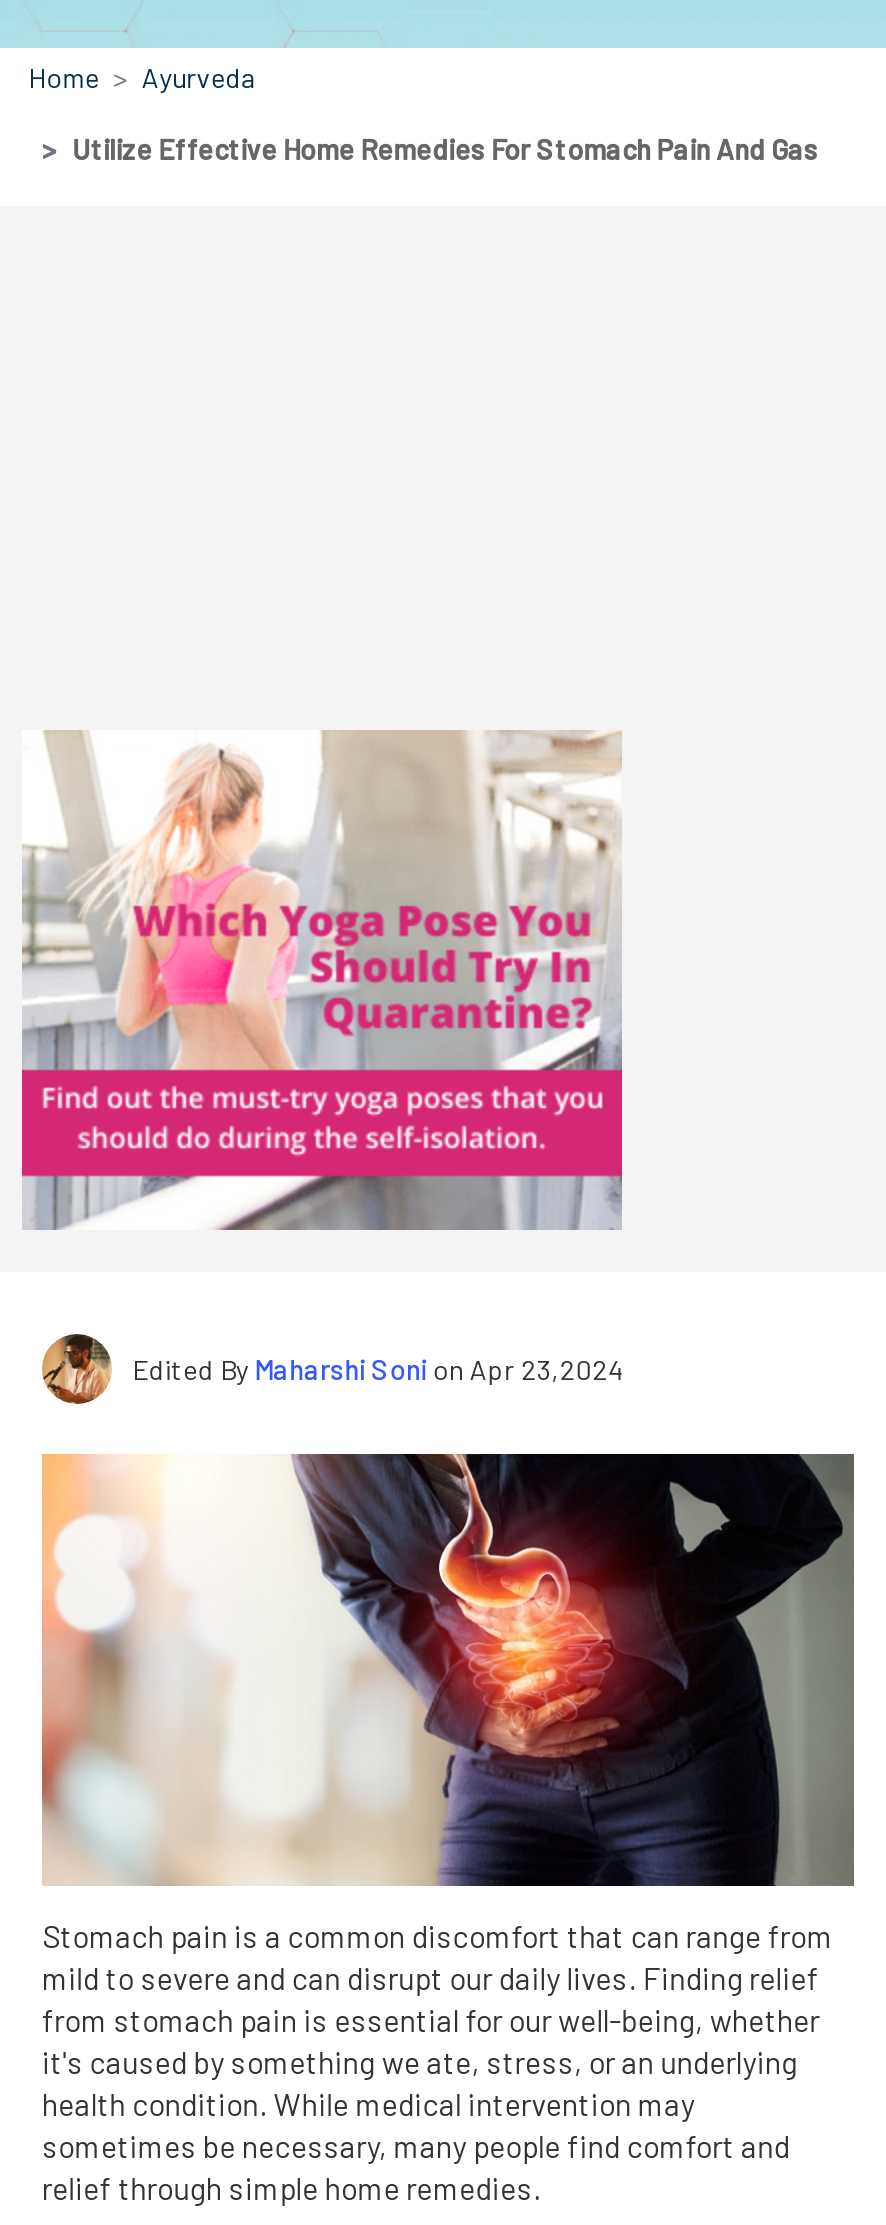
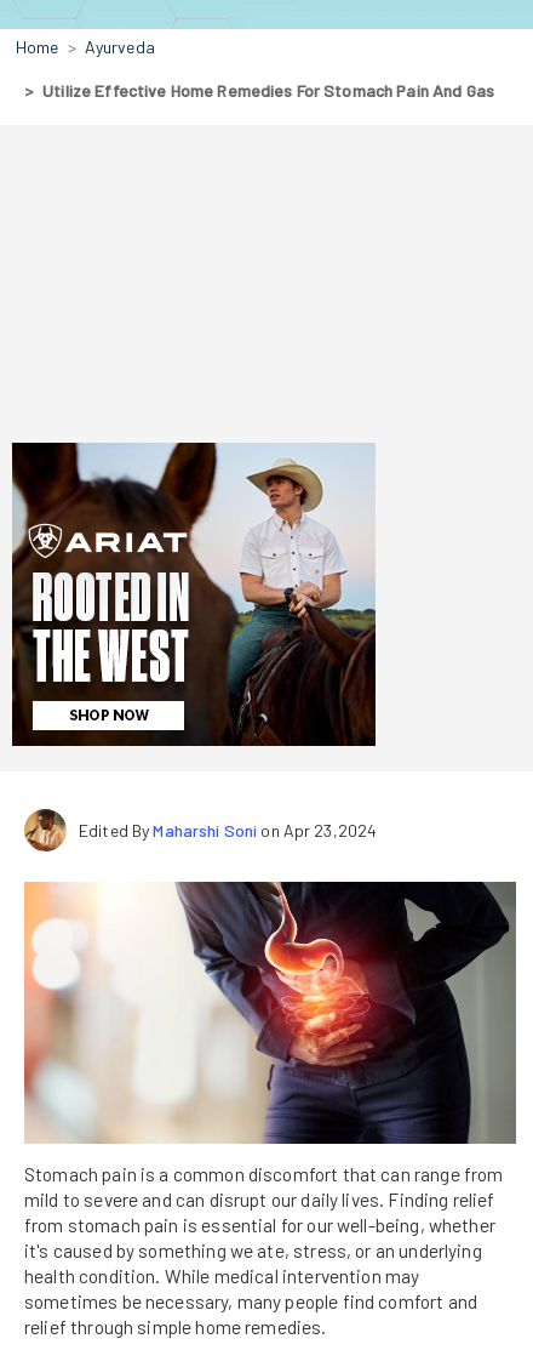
- [image]
+ [image]
